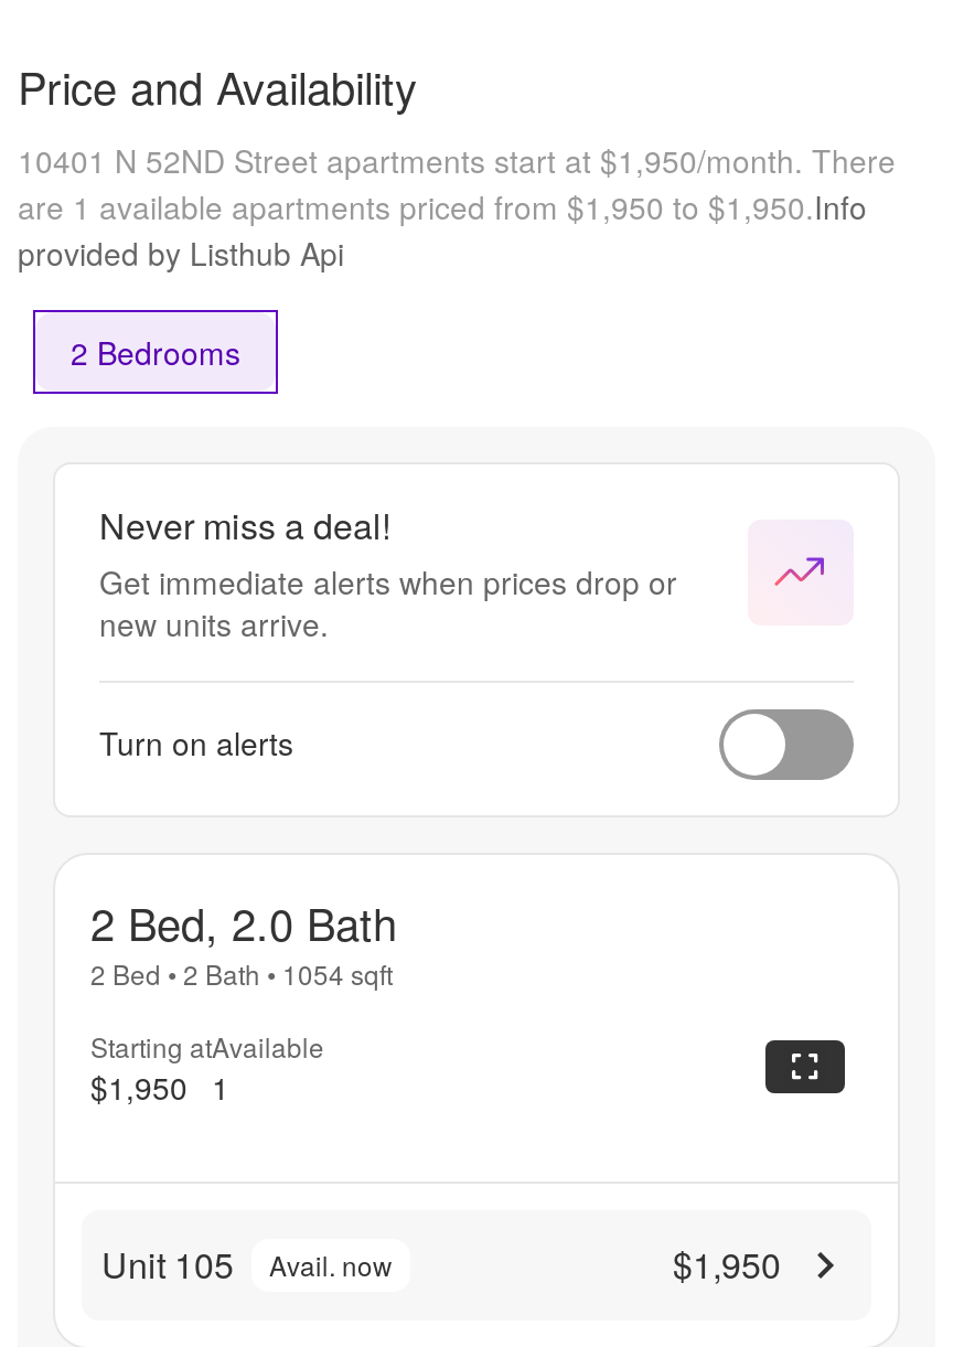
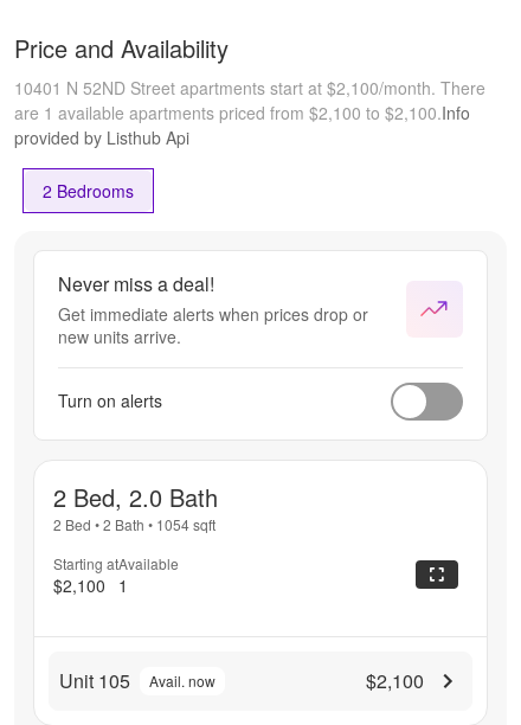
- 10401 N 52ND Street apartments start at $1,950/month. There
+ 10401 N 52ND Street apartments start at $2,100/month. There

- are 1 available apartments priced from $1,950 to $1,950.Info
+ are 1 available apartments priced from $2,100 to $2,100.Info

- $1,950 1
+ $2,100 1

- $1,950
+ $2,100
